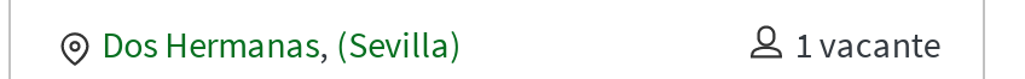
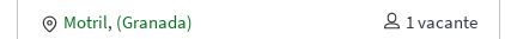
- Dos Hermanas, (Sevilla)
+ Motril, (Granada)
